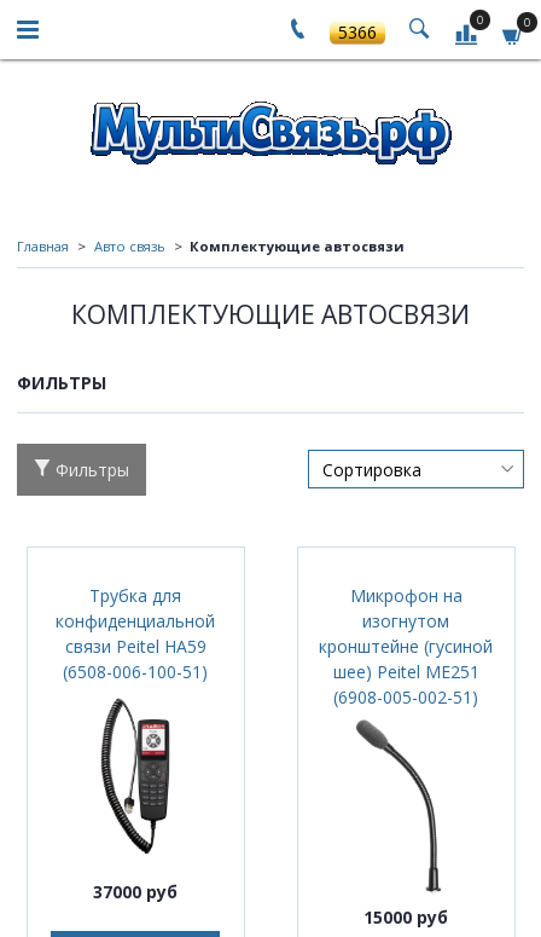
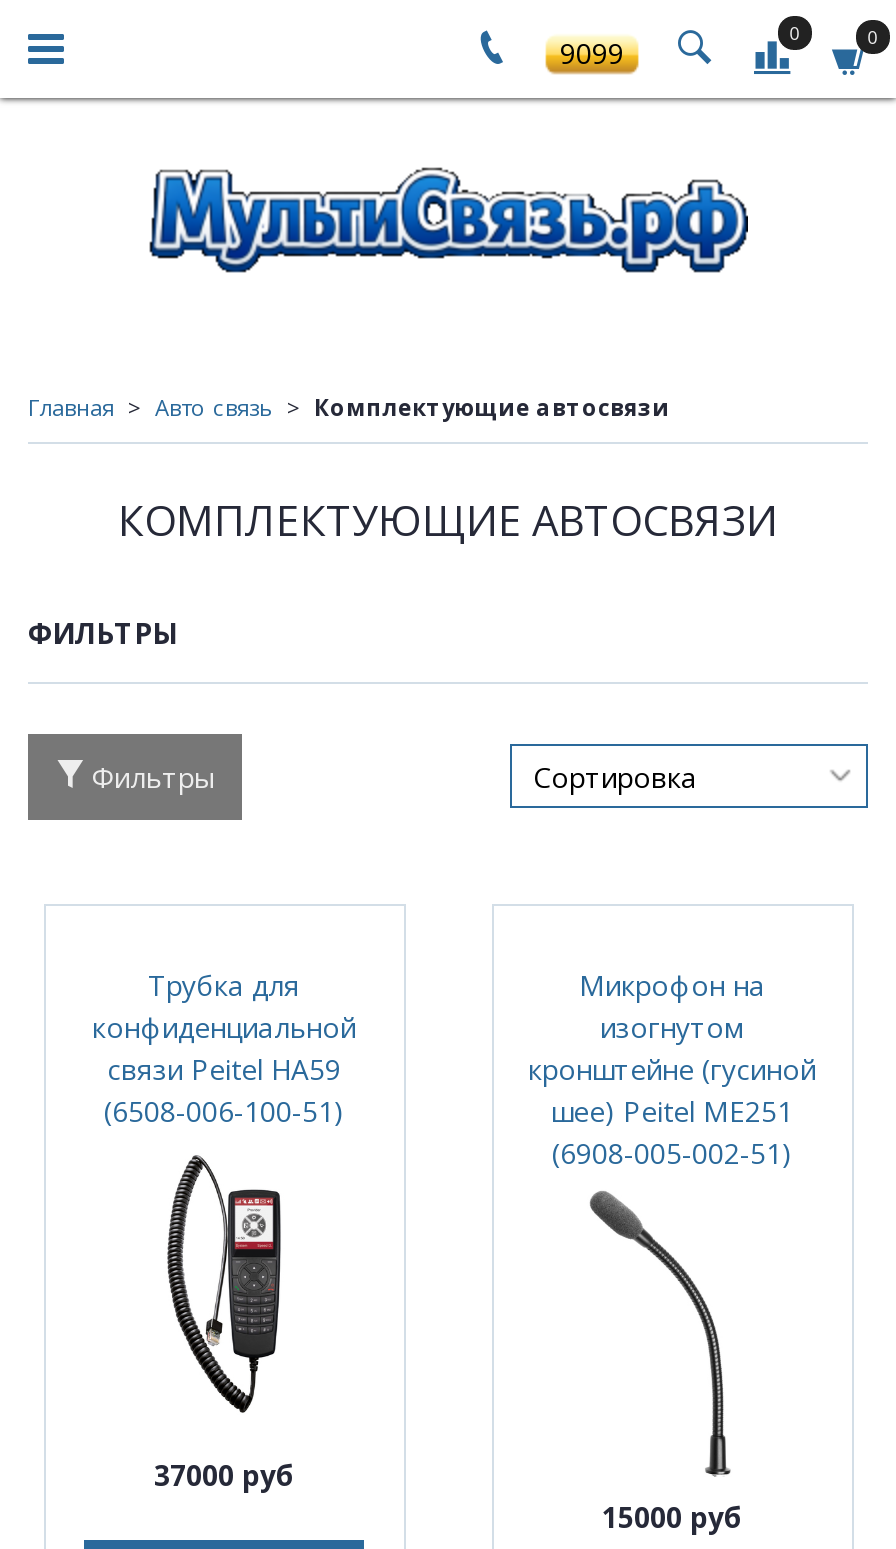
- 5366
+ 9099
